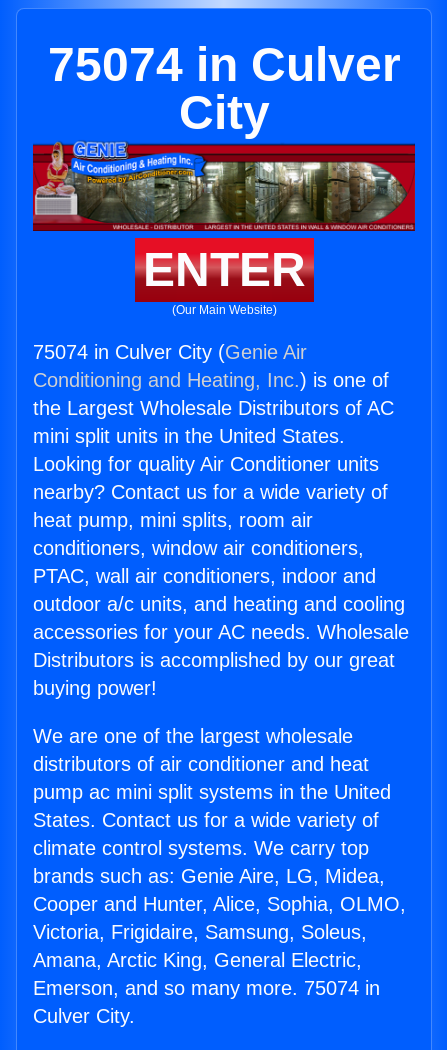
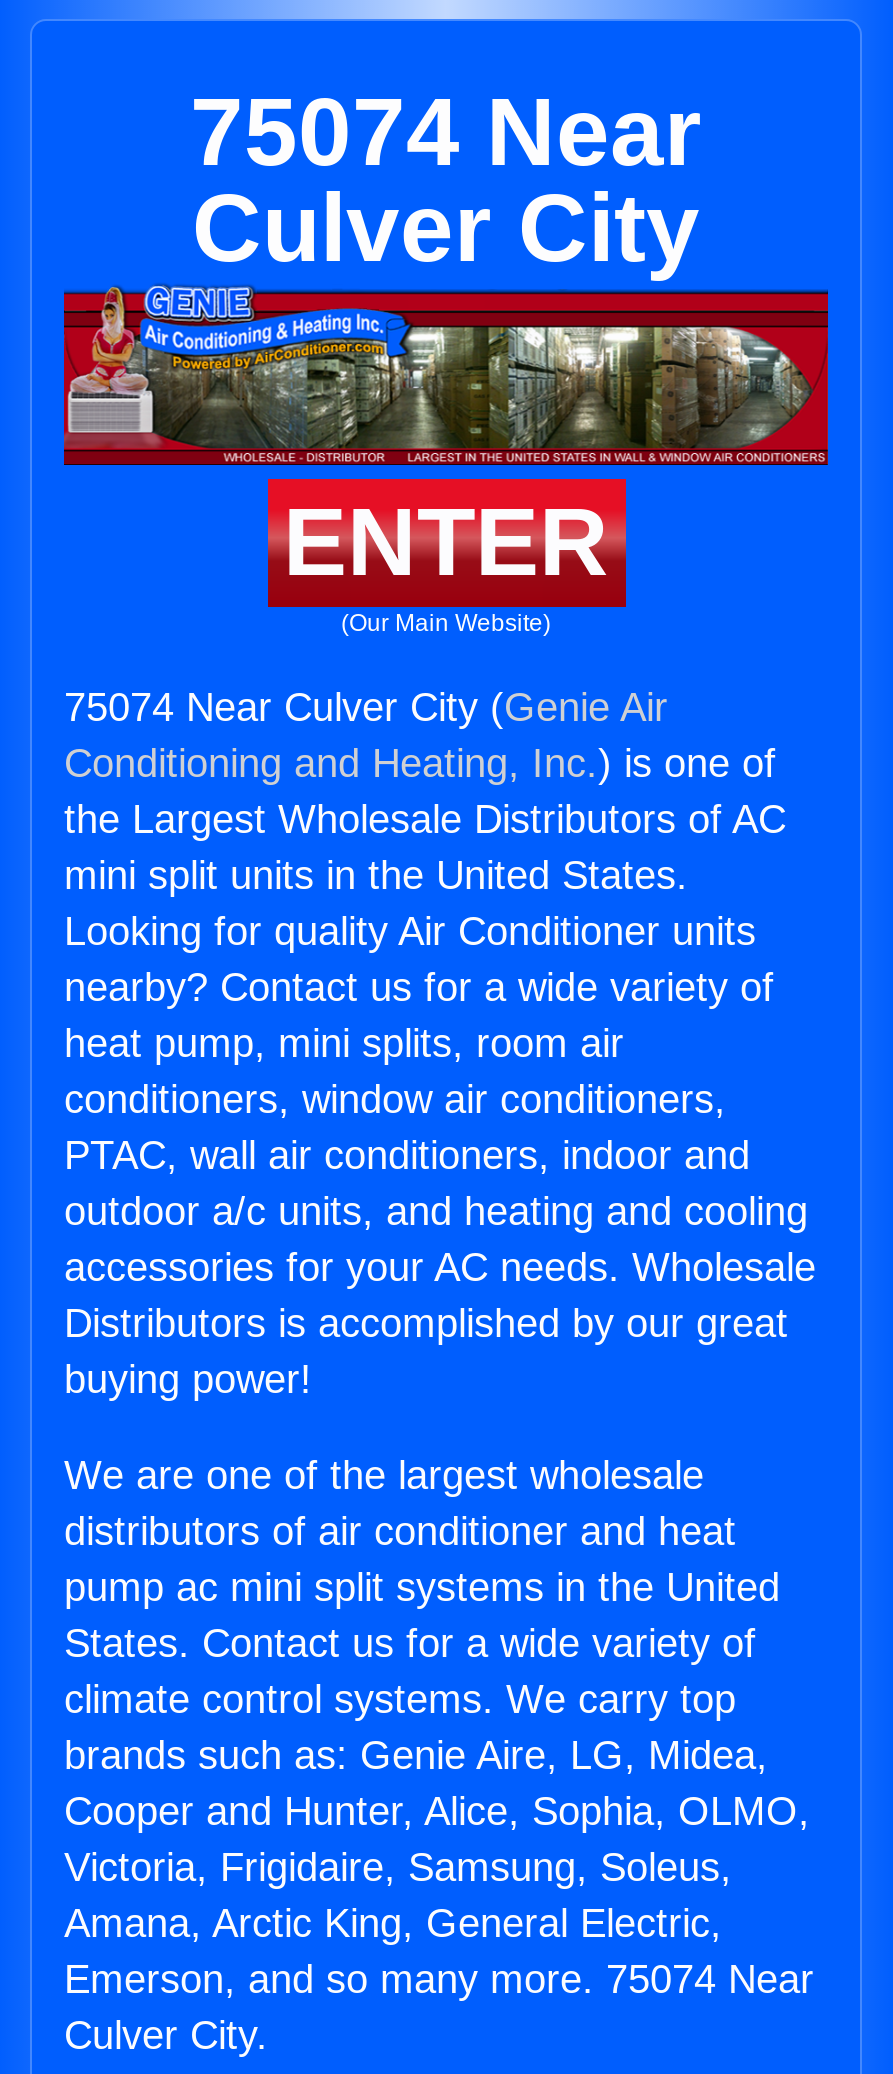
- 75074 in Culver
- City
+ 75074 Near
+ Culver City

- 75074 in Culver City (Genie Air
+ 75074 Near Culver City (Genie Air

- Emerson, and so many more. 75074 in
+ Emerson, and so many more. 75074 Near
